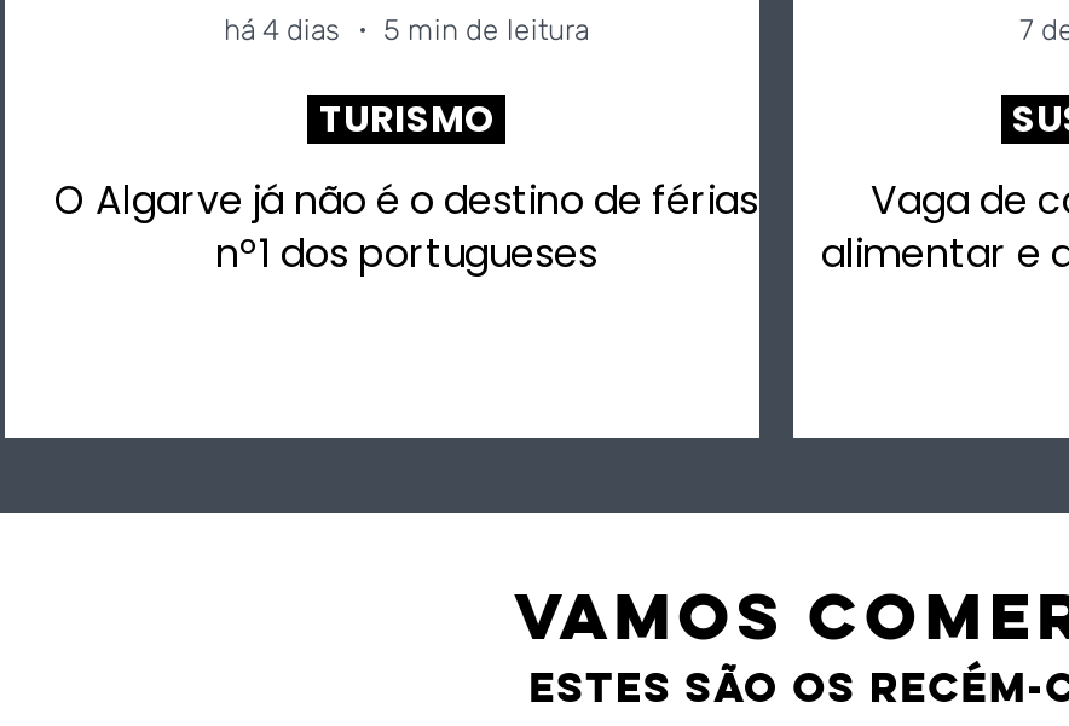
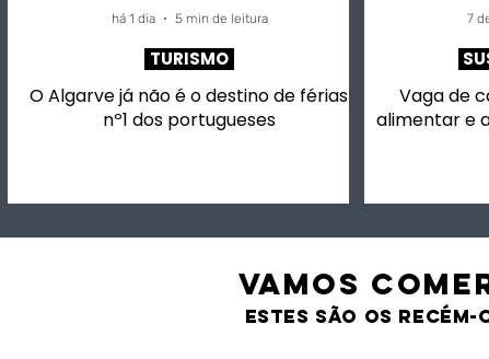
- há 4 dias 5 min de leitura
+ há 1 dia 5 min de leitura
